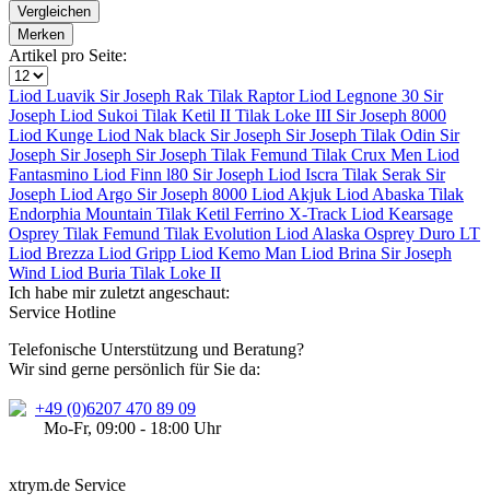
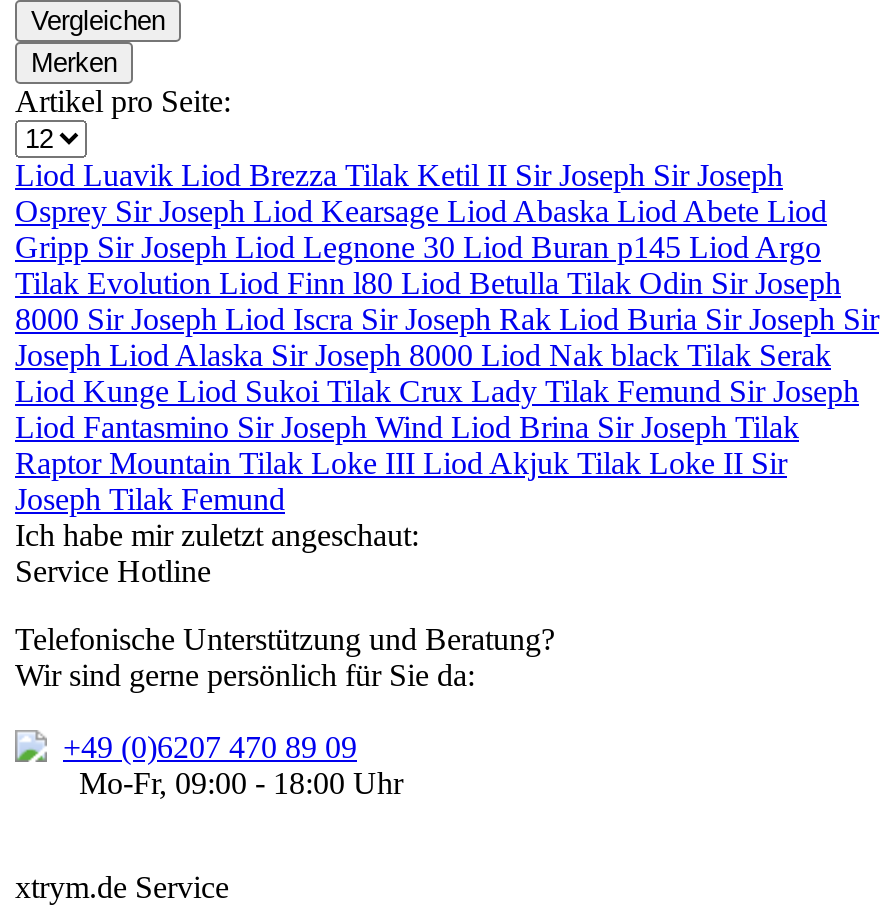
- Liod Luavik Sir Joseph Rak Tilak Raptor Liod Legnone 30 Sir
- Joseph Liod Sukoi Tilak Ketil II Tilak Loke III Sir Joseph 8000
- Liod Kunge Liod Nak black Sir Joseph Sir Joseph Tilak Odin Sir
- Joseph Sir Joseph Sir Joseph Tilak Femund Tilak Crux Men Liod
- Fantasmino Liod Finn l80Sir Joseph Liod Iscra Tilak Serak Sir
- Joseph Liod Argo Sir Joseph 8000 Liod Akjuk Liod Abaska Tilak
- Endorphia Mountain Tilak Ketil Ferrino X-Track Liod Kearsage
- Osprey Tilak Femund Tilak Evolution Liod Alaska Osprey Duro LT
- Liod Brezza Liod Gripp Liod Kemo Man Liod Brina Sir Joseph
- Wind Liod Buria Tilak Loke II
+ Liod Luavik Liod Brezza Tilak Ketil II Sir Joseph Sir Joseph
+ Osprey Sir Joseph Liod Kearsage Liod Abaska Liod Abete Liod
+ GrippSir Joseph Liod Legnone 30 Liod Buran p145 Liod Argo
+ Tilak Evolution Liod Finn l80 Liod Betulla Tilak Odin Sir Joseph
+ 8000 Sir Joseph Liod Iscra Sir Joseph Rak Liod Buria Sir Joseph Sir
+ Joseph Liod Alaska Sir Joseph 8000 Liod Nak black Tilak Serak
+ Liod Kunge Liod Sukoi Tilak Crux Lady Tilak Femund Sir Joseph
+ Liod Fantasmino Sir Joseph Wind Liod Brina Sir Joseph Tilak
+ Raptor Mountain Tilak Loke III Liod Akjuk Tilak Loke II Sir
+ Joseph Tilak Femund
